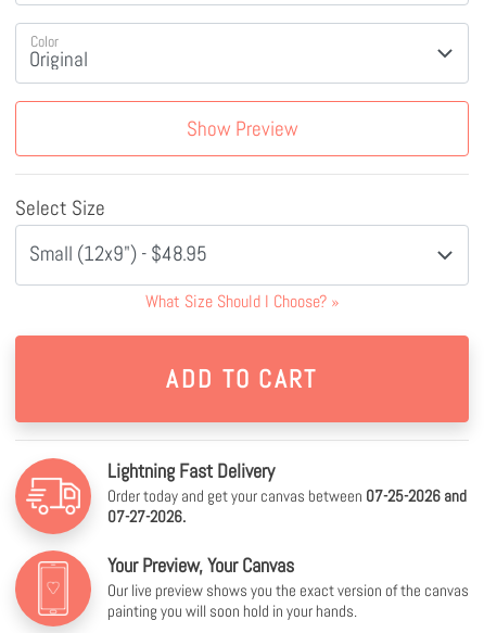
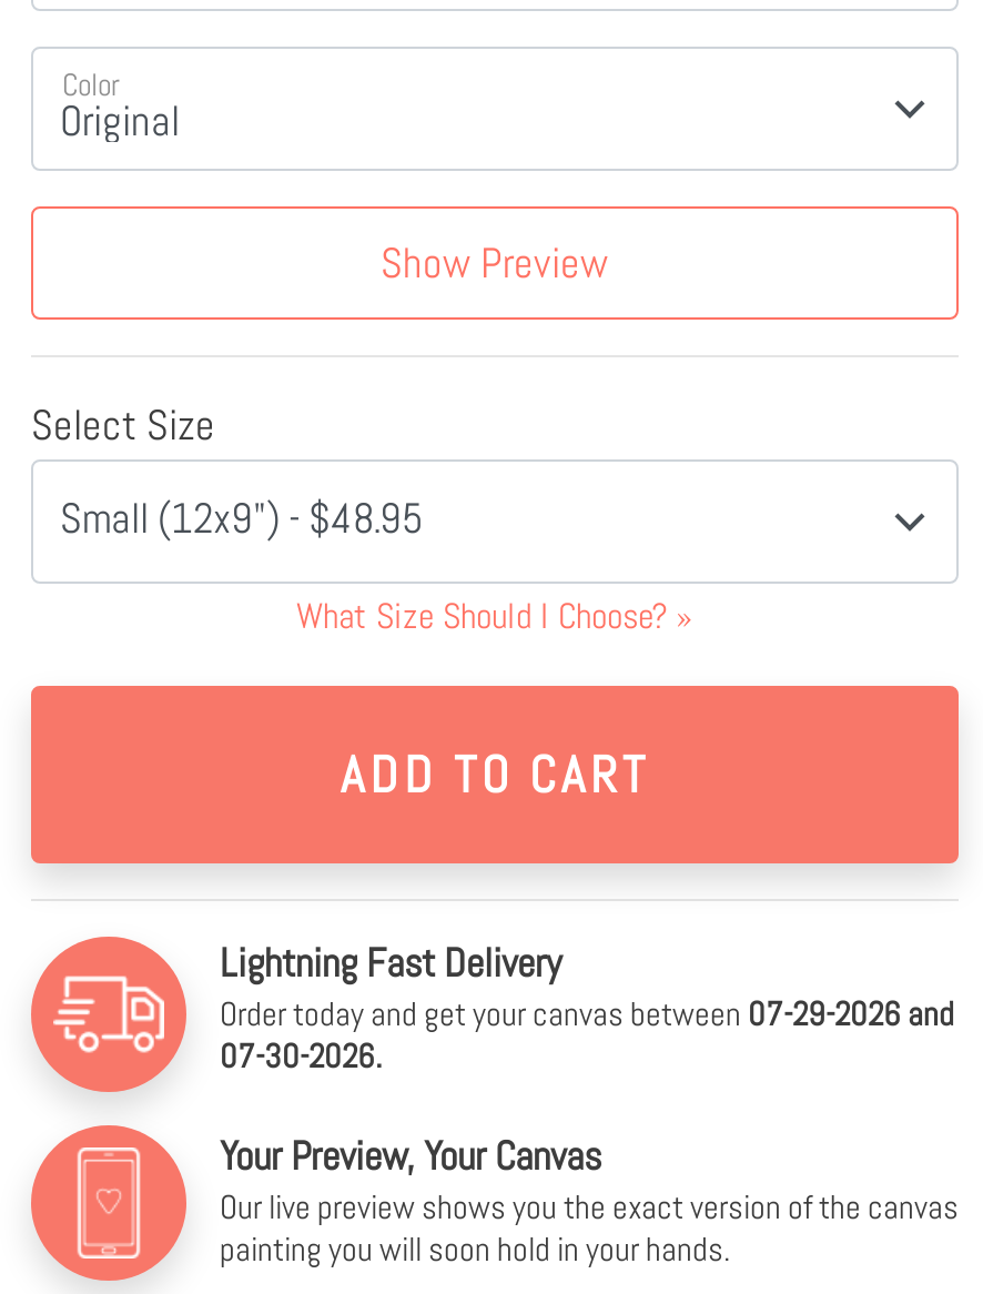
- Order today and get your canvas between 07-25-2026 and
+ Order today and get your canvas between 07-29-2026 and

- 07-27-2026.
+ 07-30-2026.
